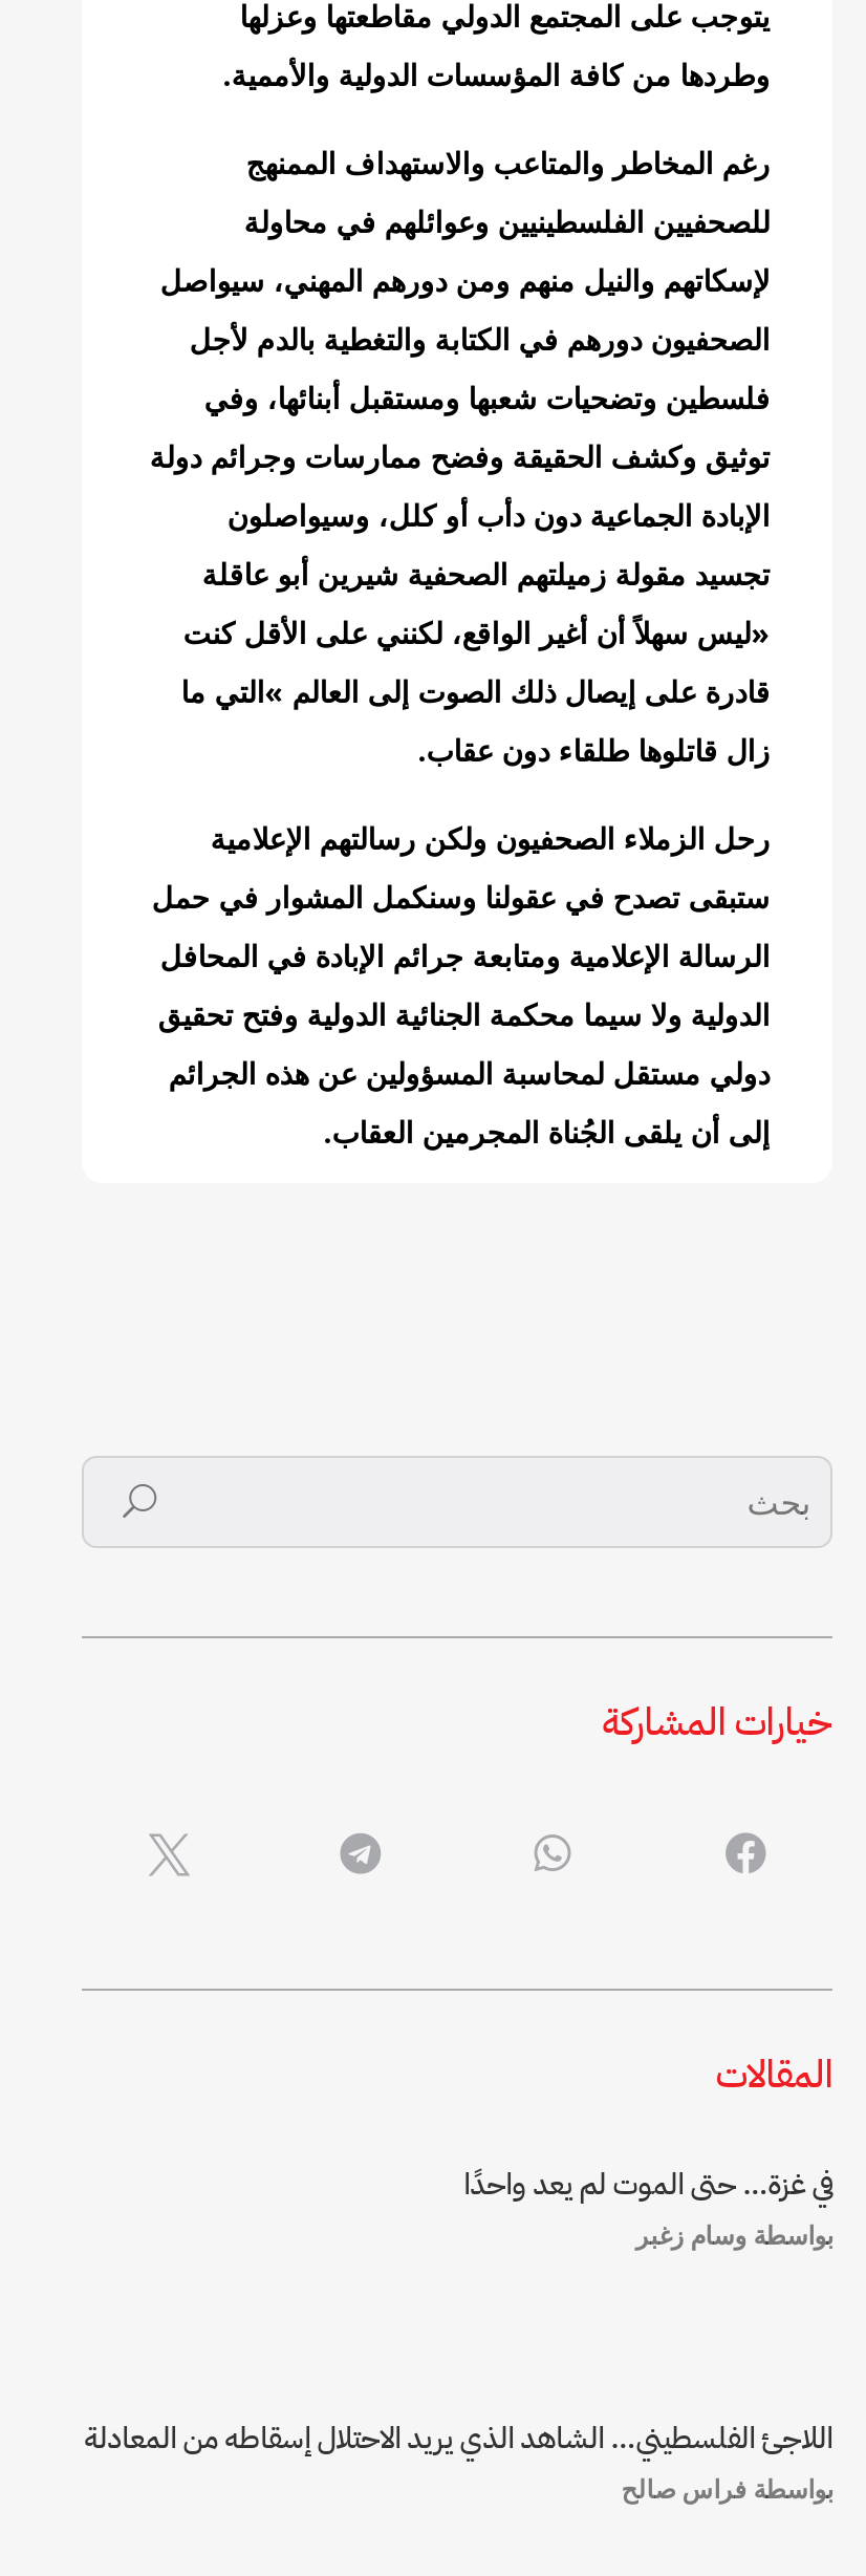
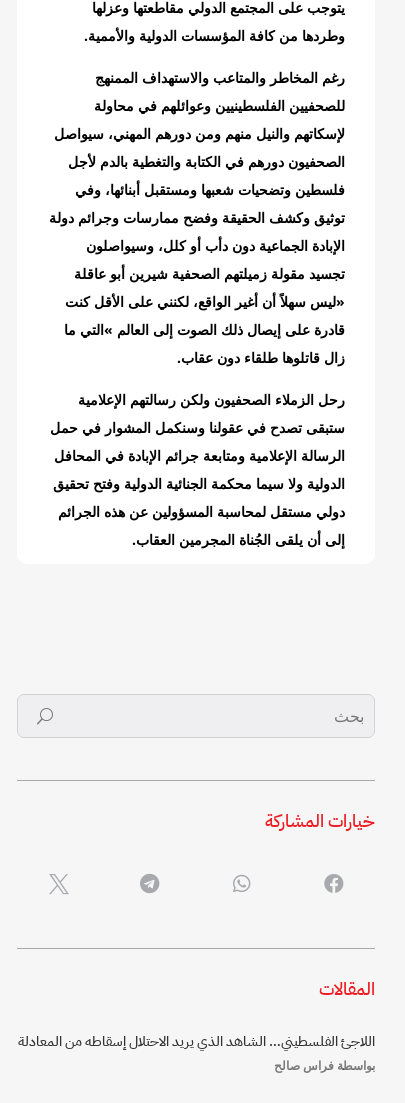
- في غزة… حتى الموت لم يعد واحدًا
- بواسطة وسام زغبر
